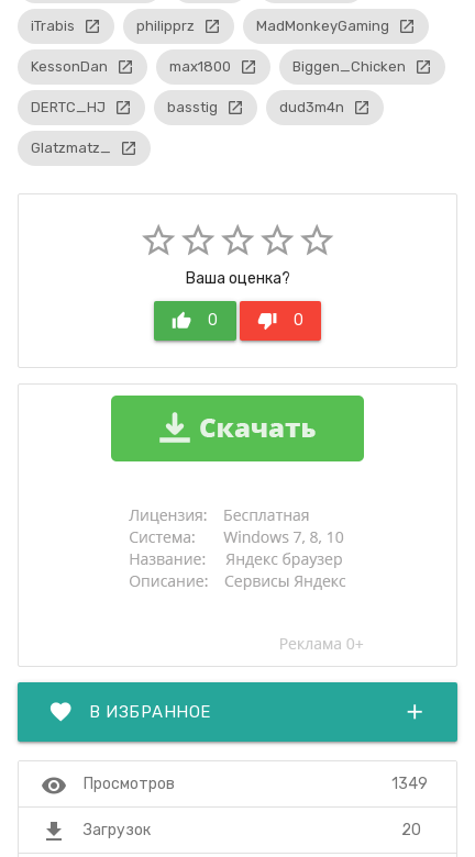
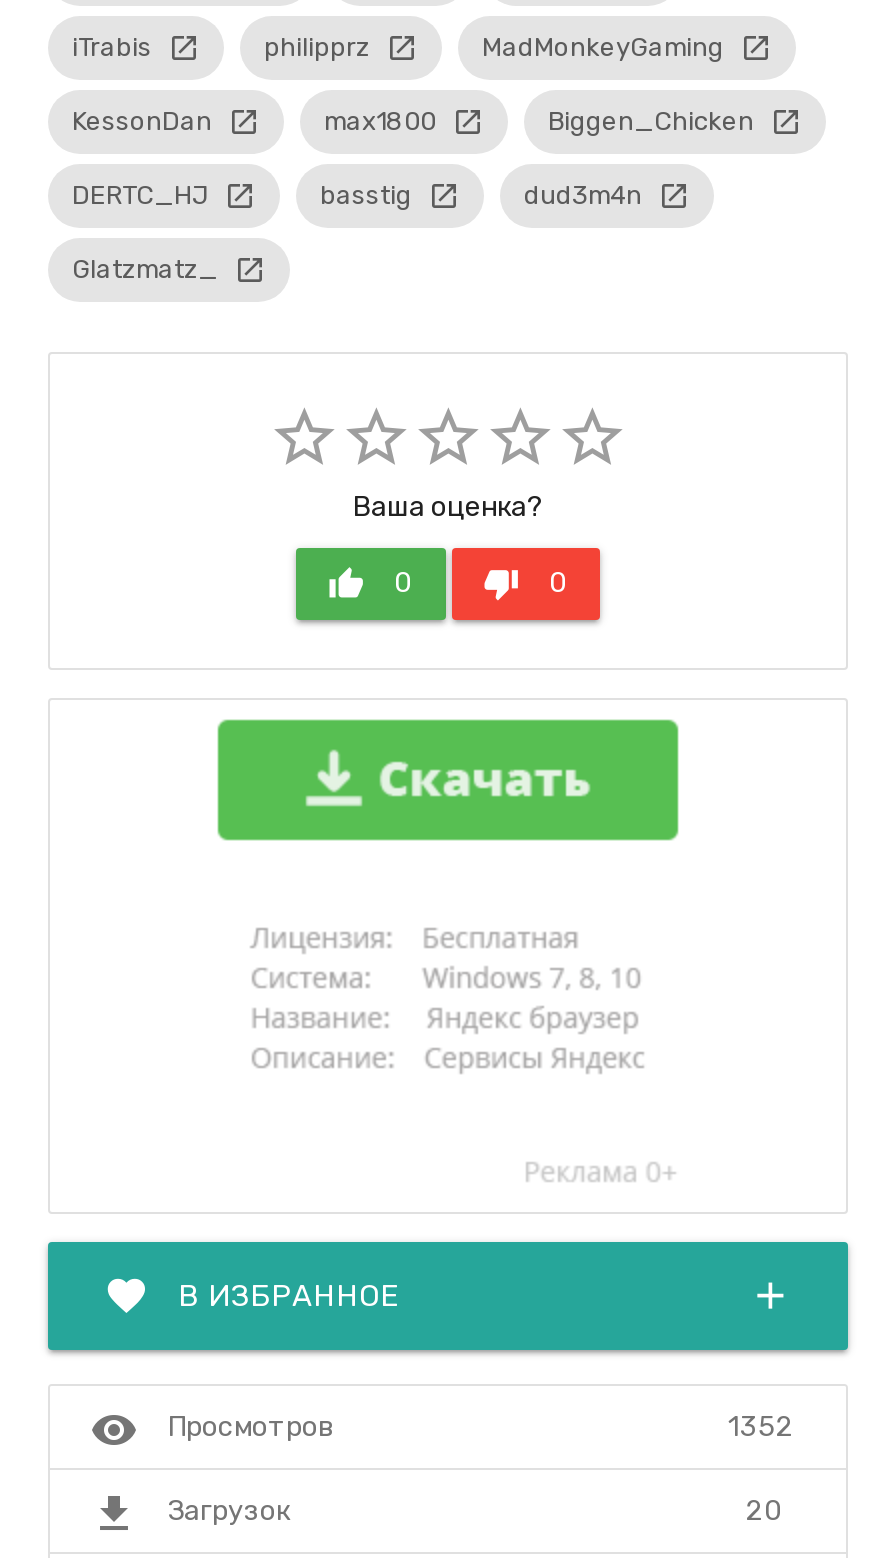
- 1349
+ 1352
